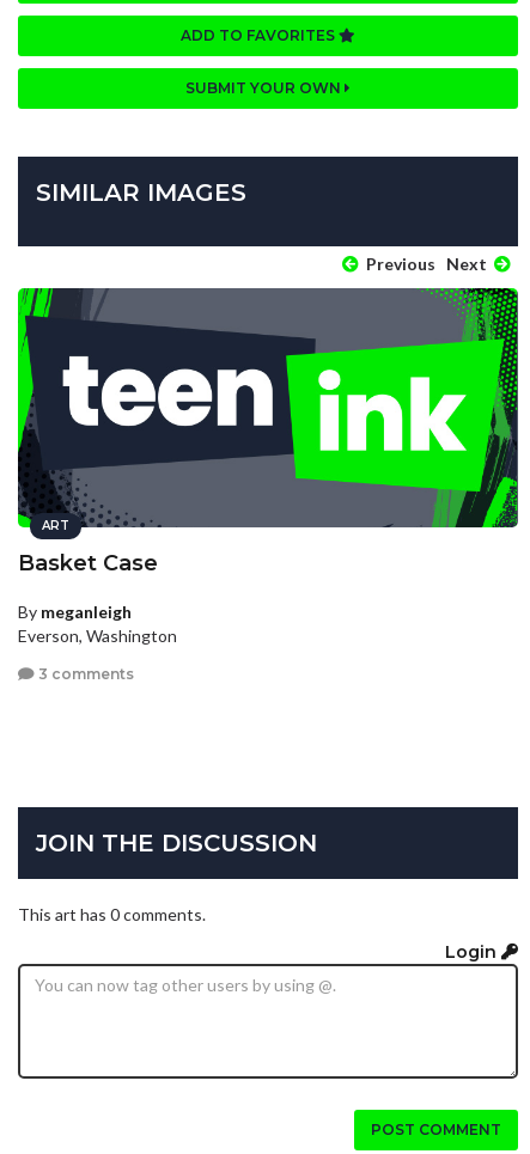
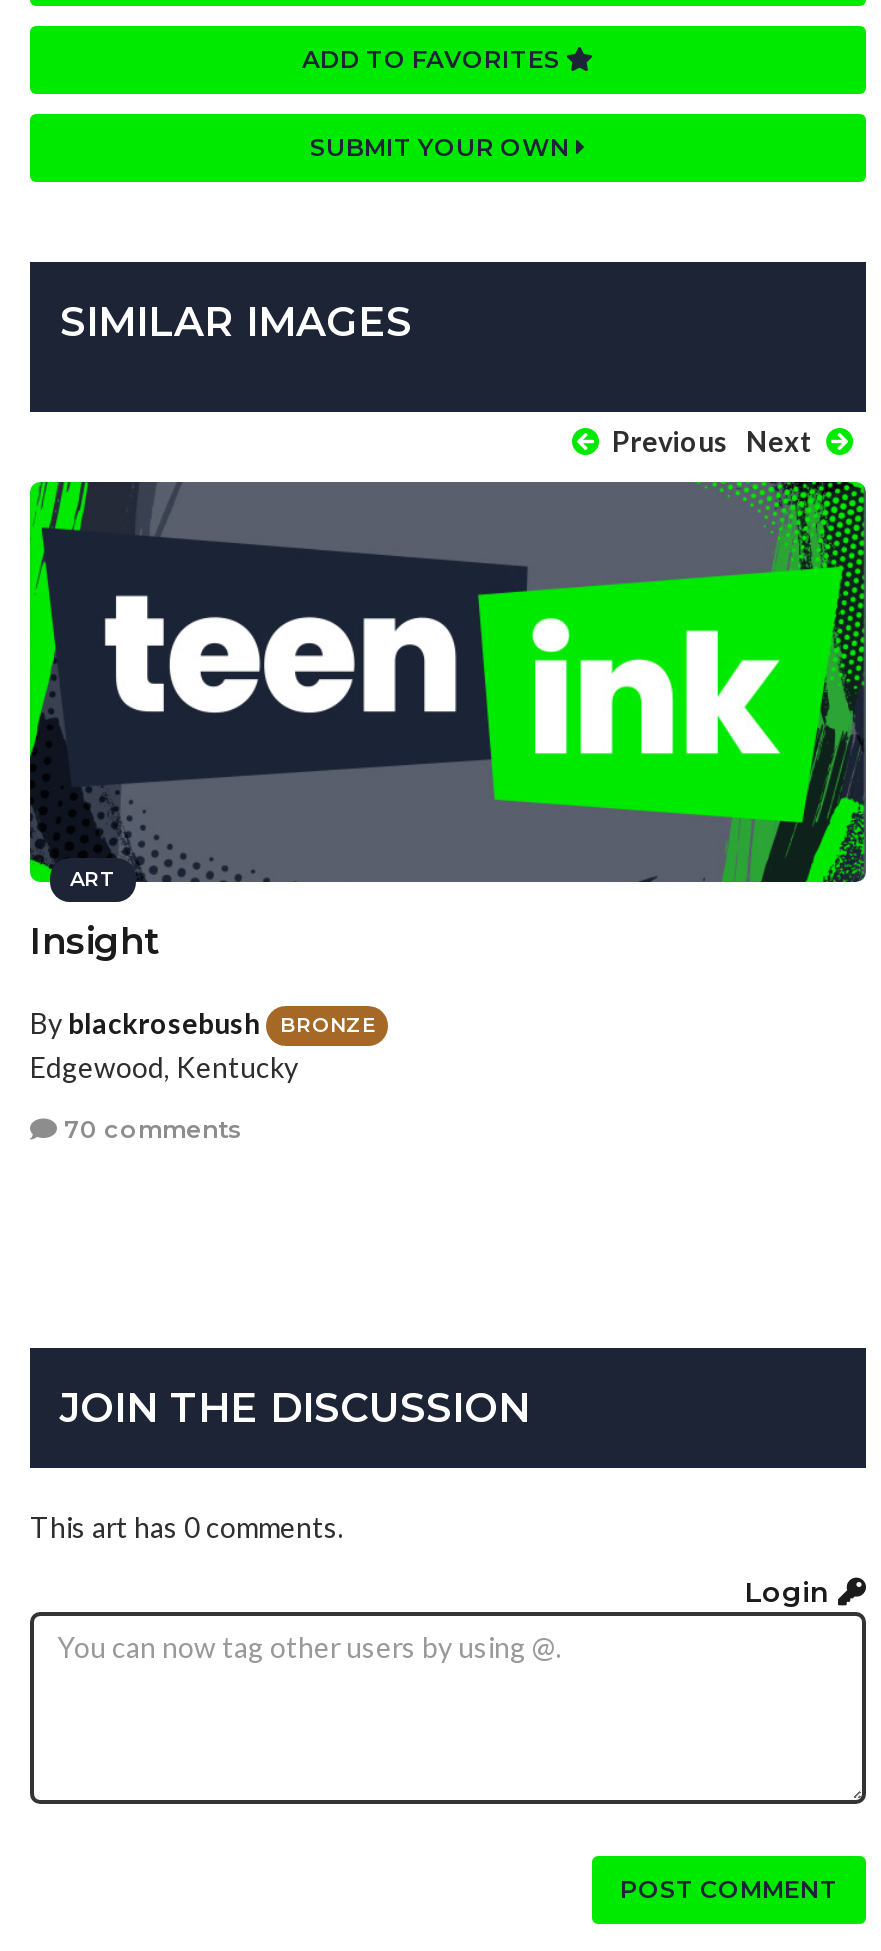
- Basket Case
+ Insight

- By meganleigh
- Everson, Washington
+ By blackrosebush
+ BRONZE
+ Edgewood, Kentucky

- 3 comments
+ 70 comments
